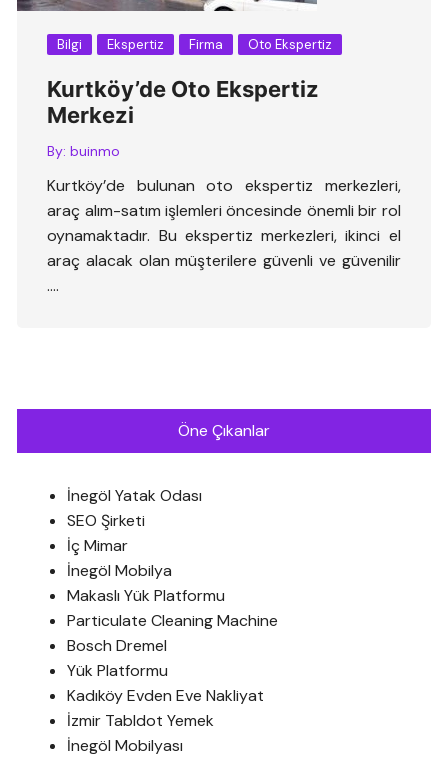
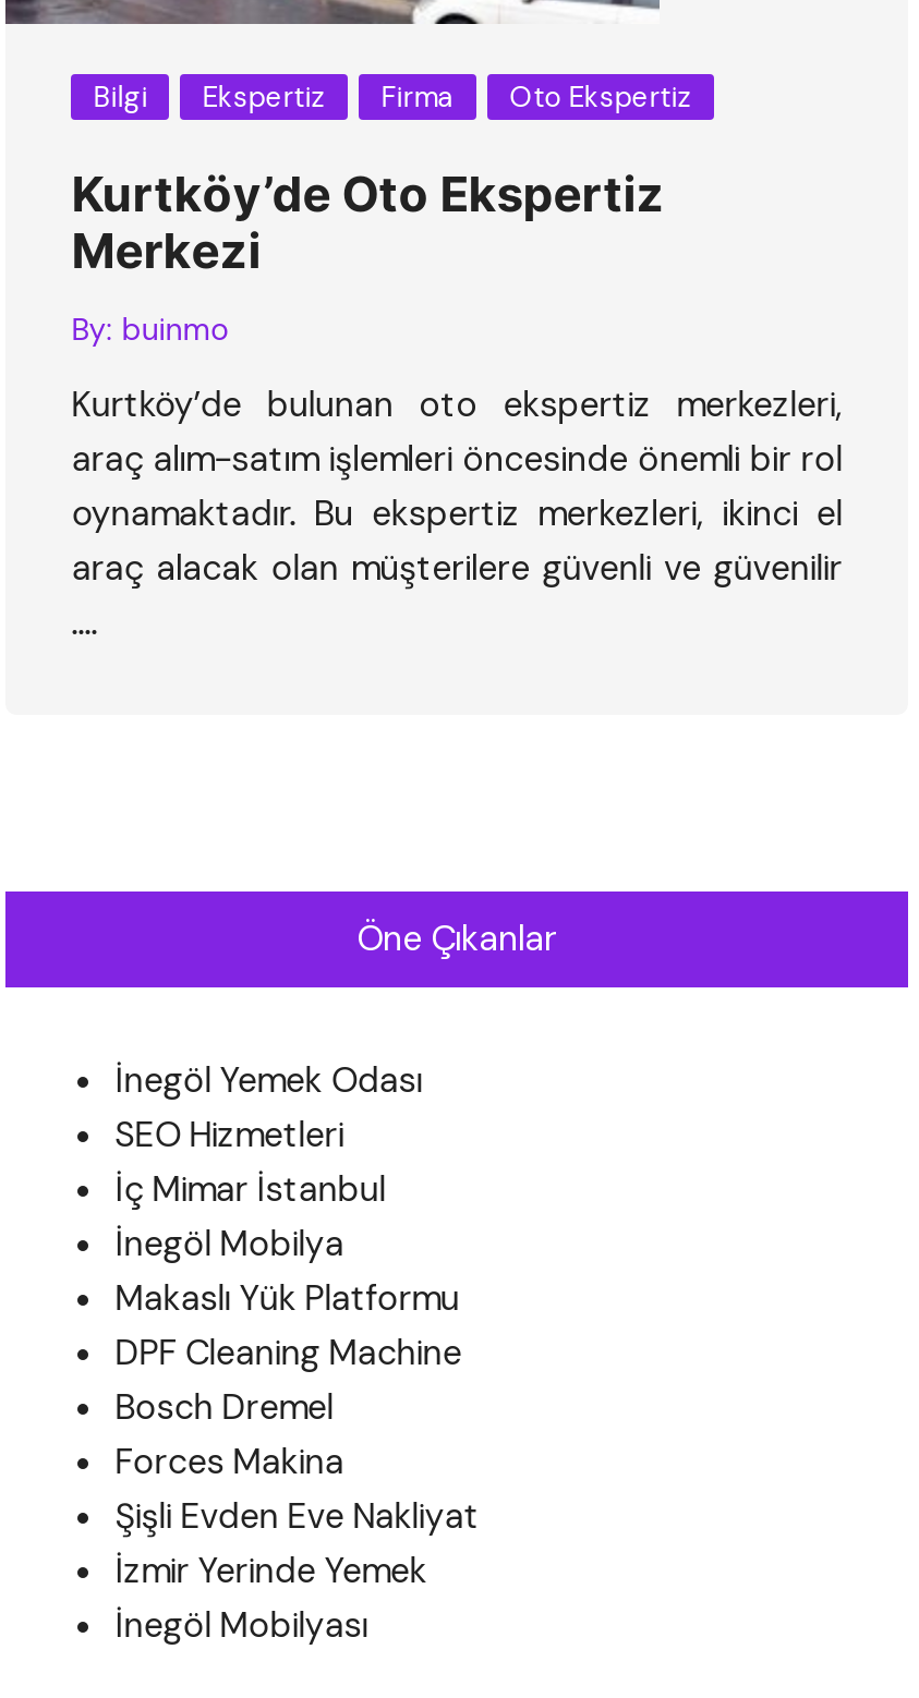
- İnegöl Yatak Odası
- SEO Şirketi
- İç Mimar
+ İnegöl Yemek Odası
+ SEO Hizmetleri
+ İç Mimar İstanbul

- Particulate Cleaning Machine
+ DPF Cleaning Machine

- Yük Platformu
- Kadıköy Evden Eve Nakliyat
- İzmir Tabldot Yemek
+ Forces Makina
+ Şişli Evden Eve Nakliyat
+ İzmir Yerinde Yemek
